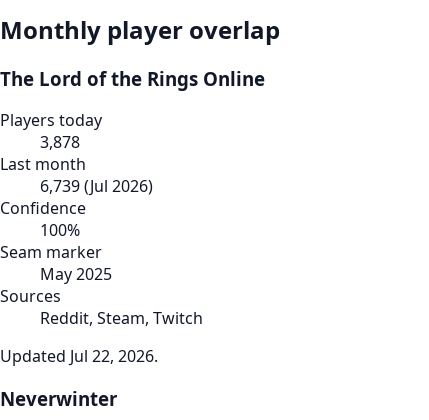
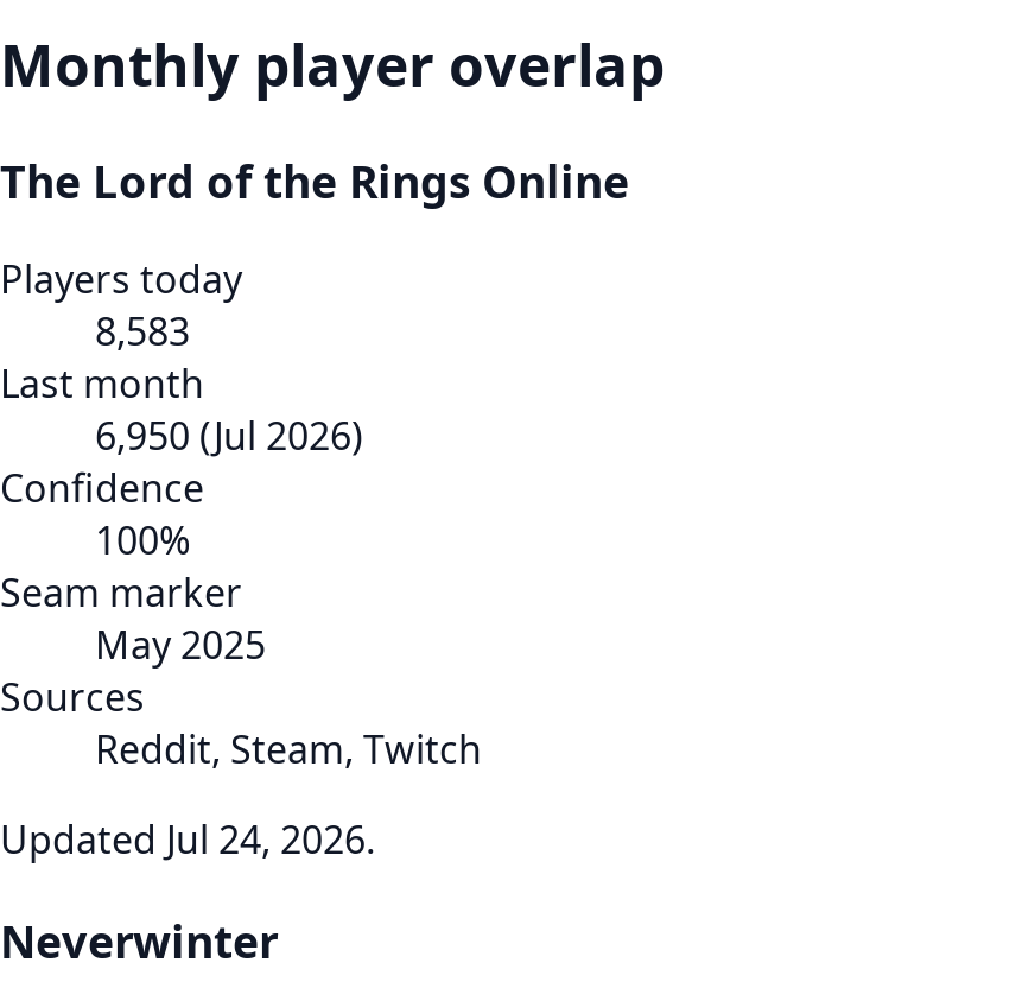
- 3,878
+ 8,583

- 6,739 (Jul 2026)
+ 6,950 (Jul 2026)

- Updated Jul 22, 2026.
+ Updated Jul 24, 2026.
